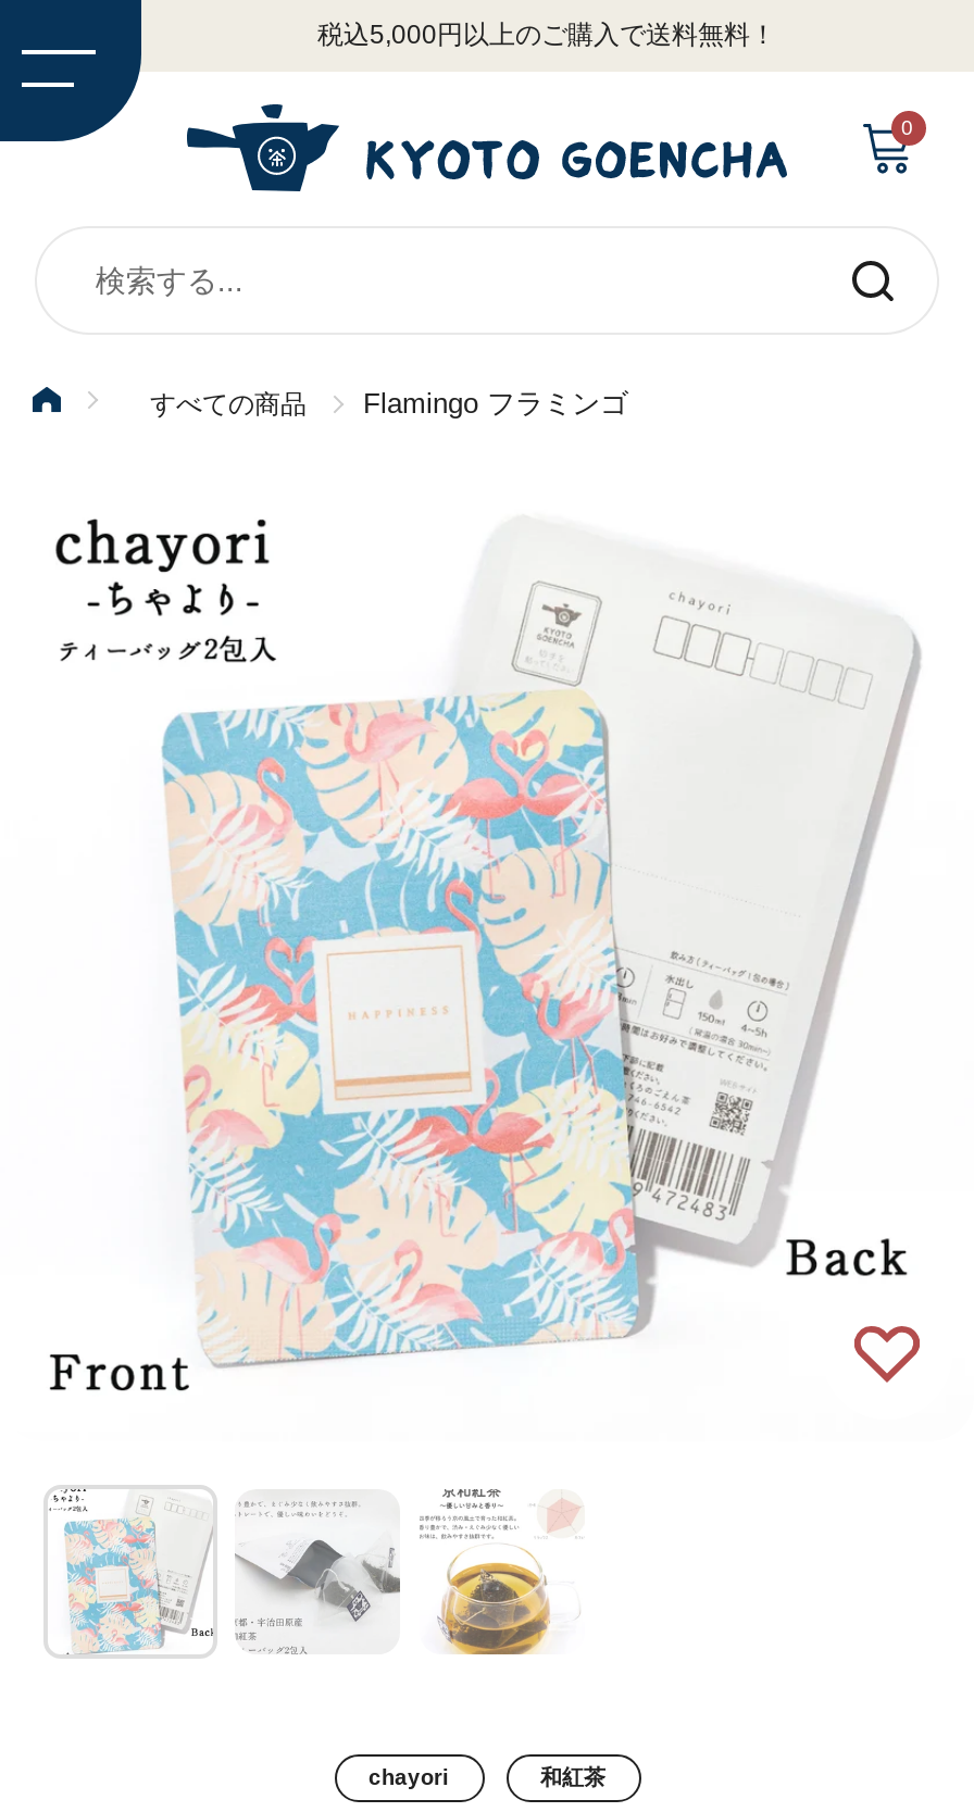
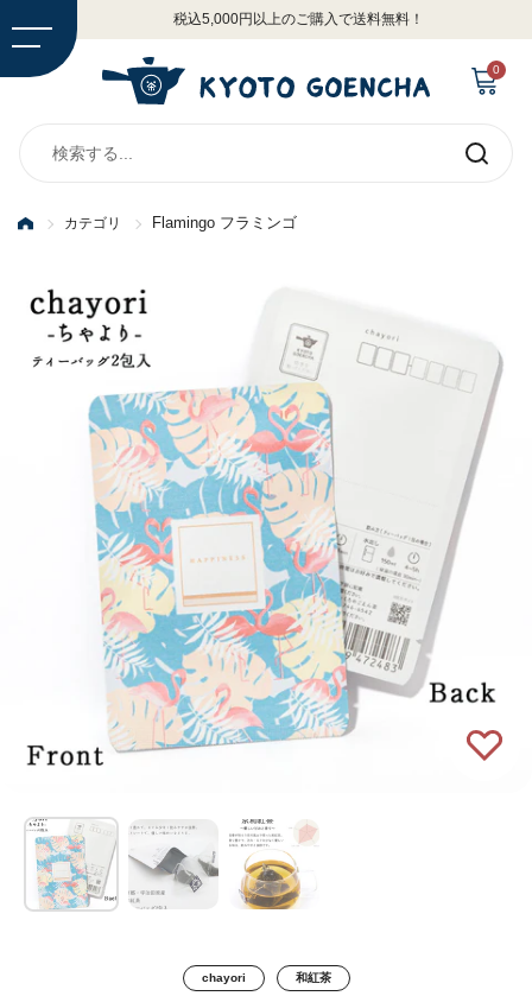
- すべての商品
+ カテゴリ
